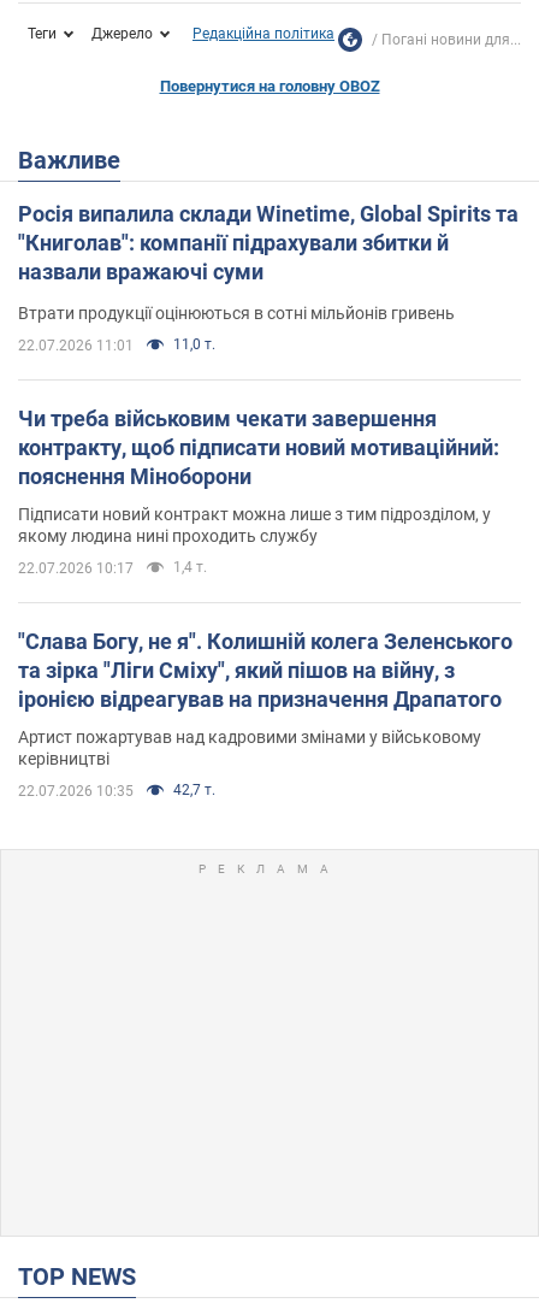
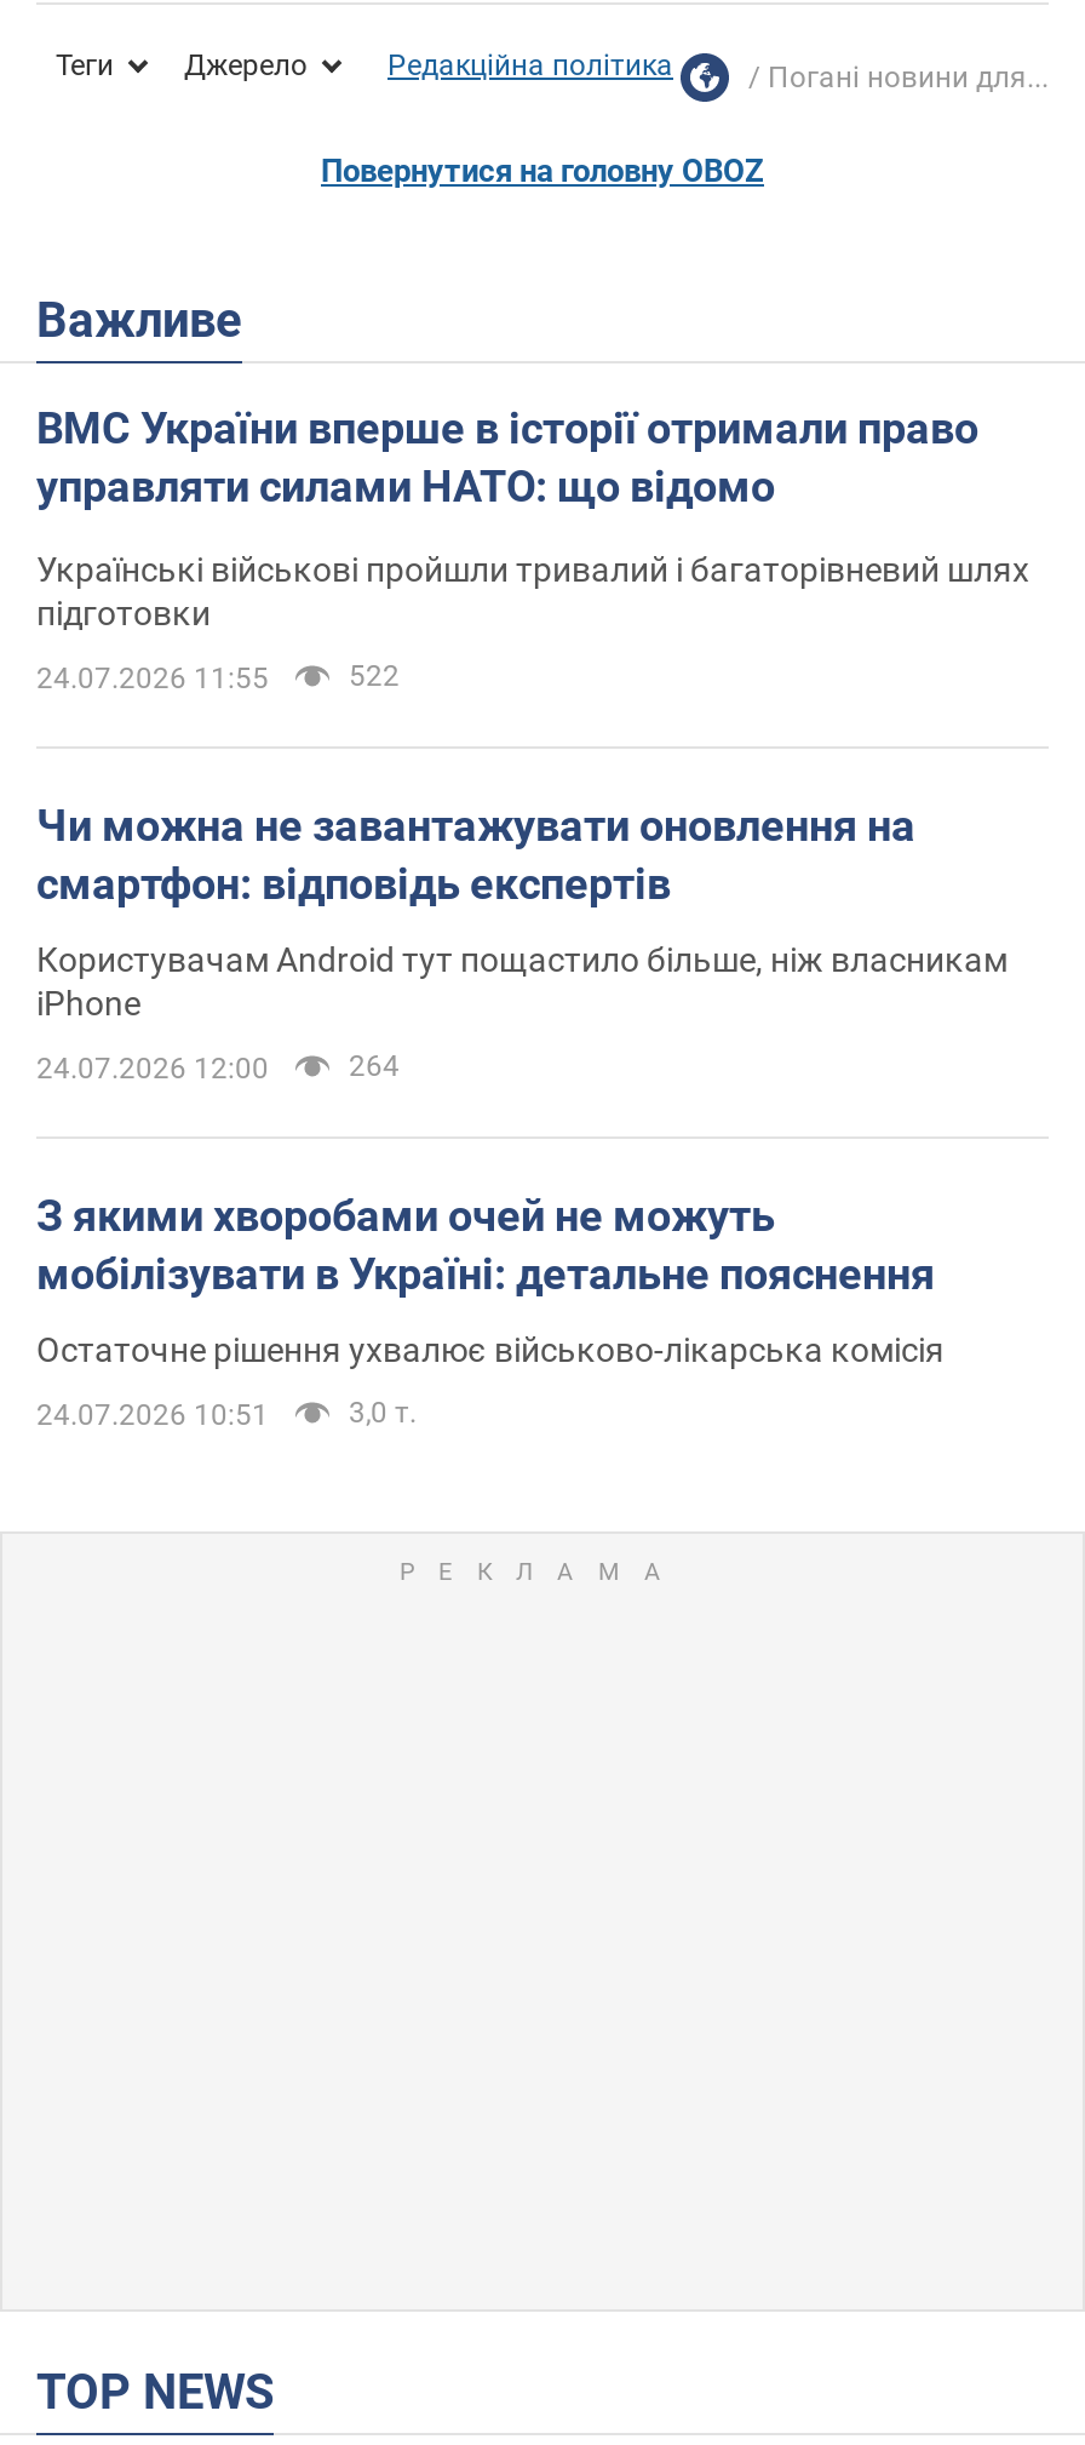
- Росія випалила склади Winetime, Global Spirits та
- "Книголав": компанії підрахували збитки й
- назвали вражаючі суми
+ ВМС України вперше в історії отримали право
+ управляти силами НАТО: що відомо

- Втрати продукції оцінюються в сотні мільйонів гривень
+ Українські військові пройшли тривалий і багаторівневий шлях
+ підготовки

- 22.07.2026 11:01
- 11,0 т.
+ 24.07.2026 11:55
+ 522

- Чи треба військовим чекати завершення
- контракту, щоб підписати новий мотиваційний:
- пояснення Міноборони
+ Чи можна не завантажувати оновлення на
+ смартфон: відповідь експертів

- Підписати новий контракт можна лише з тим підрозділом, у
- якому людина нині проходить службу
+ Користувачам Android тут пощастило більше, ніж власникам
+ iPhone

- 22.07.2026 10:17
- 1,4 т.
+ 24.07.2026 12:00
+ 264

- "Слава Богу, не я". Колишній колега Зеленського
- та зірка "Ліги Сміху", який пішов на війну, з
- іронією відреагував на призначення Драпатого
+ З якими хворобами очей не можуть
+ мобілізувати в Україні: детальне пояснення

- Артист пожартував над кадровими змінами у військовому
- керівництві
+ Остаточне рішення ухвалює військово-лікарська комісія

- 22.07.2026 10:35
- 42,7 т.
+ 24.07.2026 10:51
+ 3,0 т.
